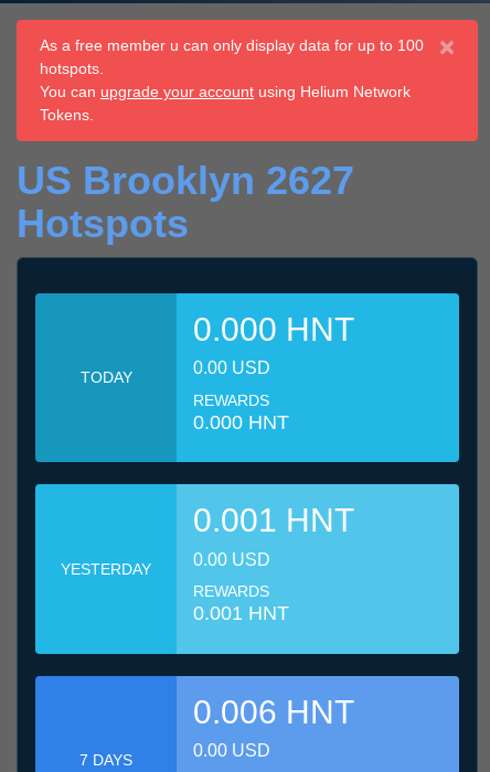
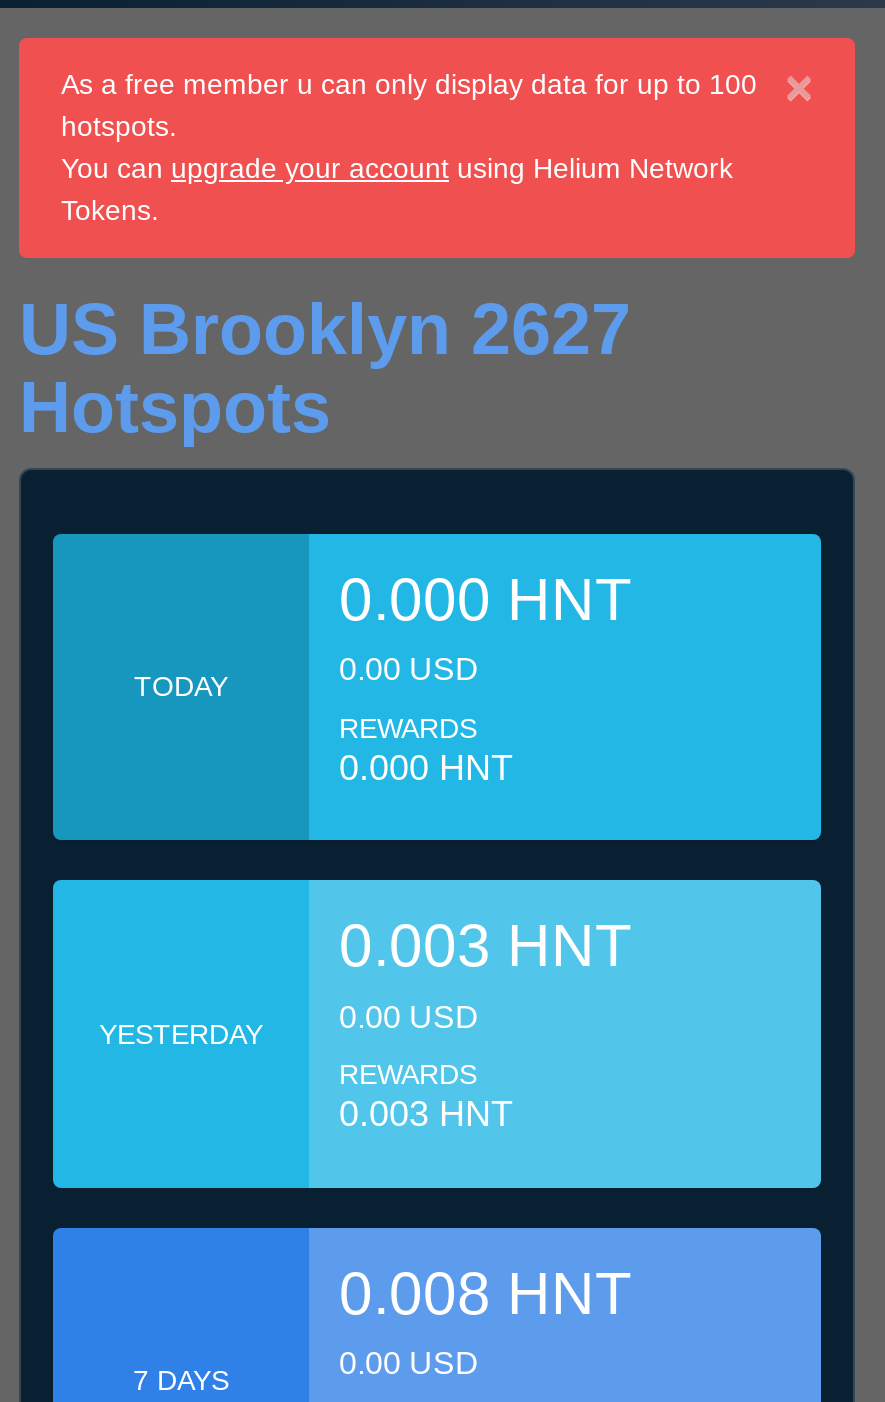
- 0.001 HNT
+ 0.003 HNT

- 0.001 HNT
+ 0.003 HNT

- 0.006 HNT
+ 0.008 HNT
